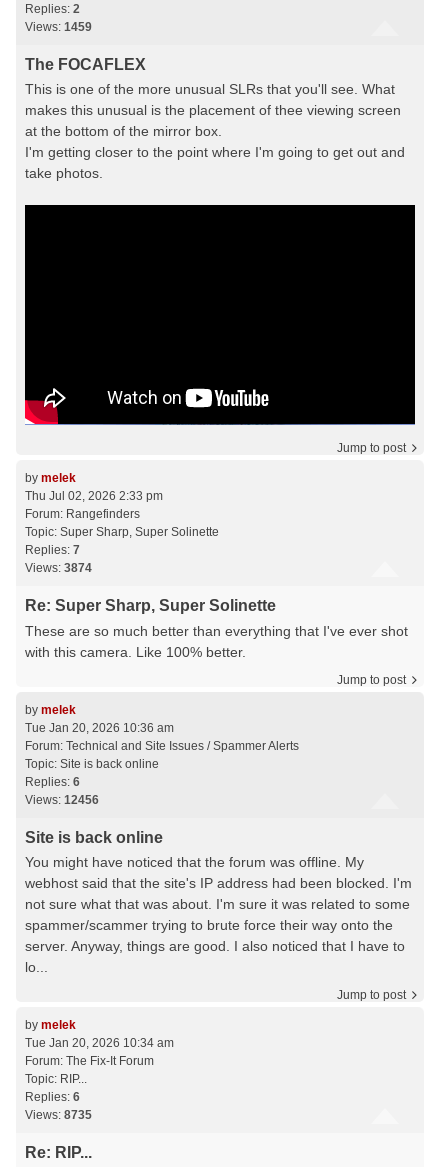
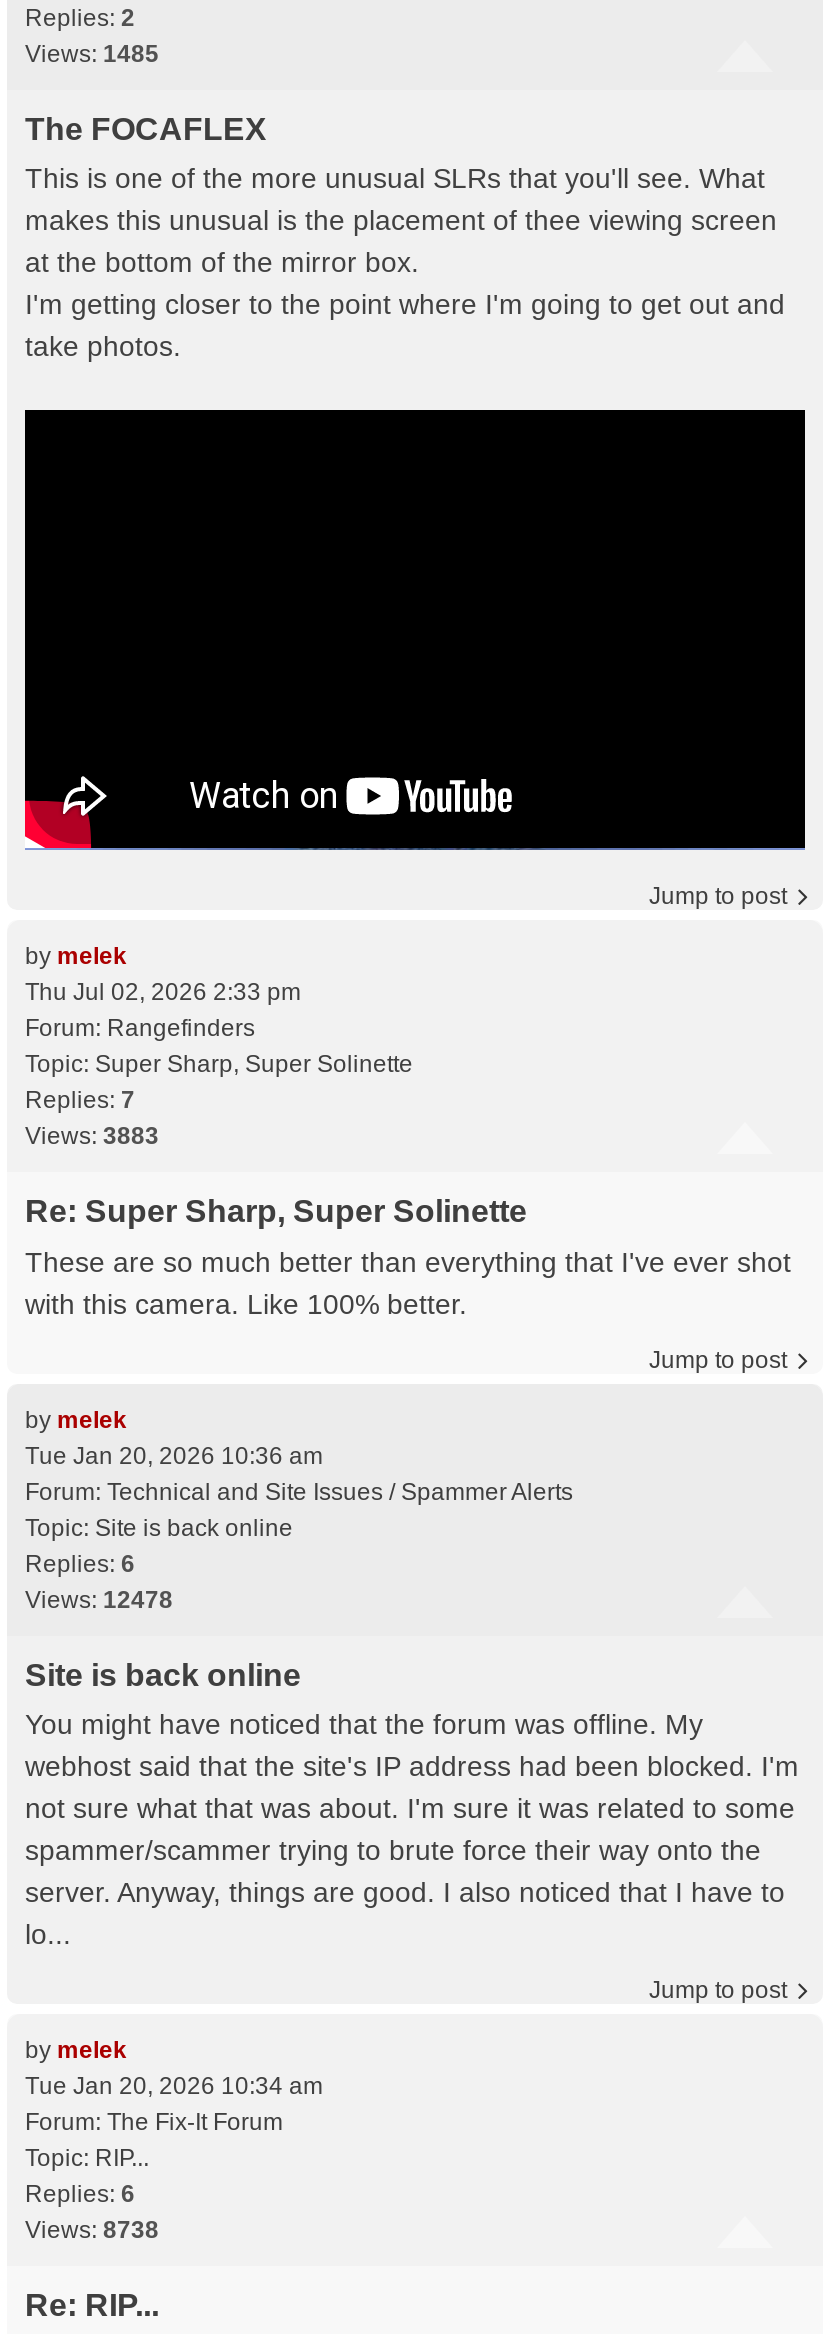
- Views: 1459
+ Views: 1485

- Views: 3874
+ Views: 3883

- Views: 12456
+ Views: 12478

- Views: 8735
+ Views: 8738
